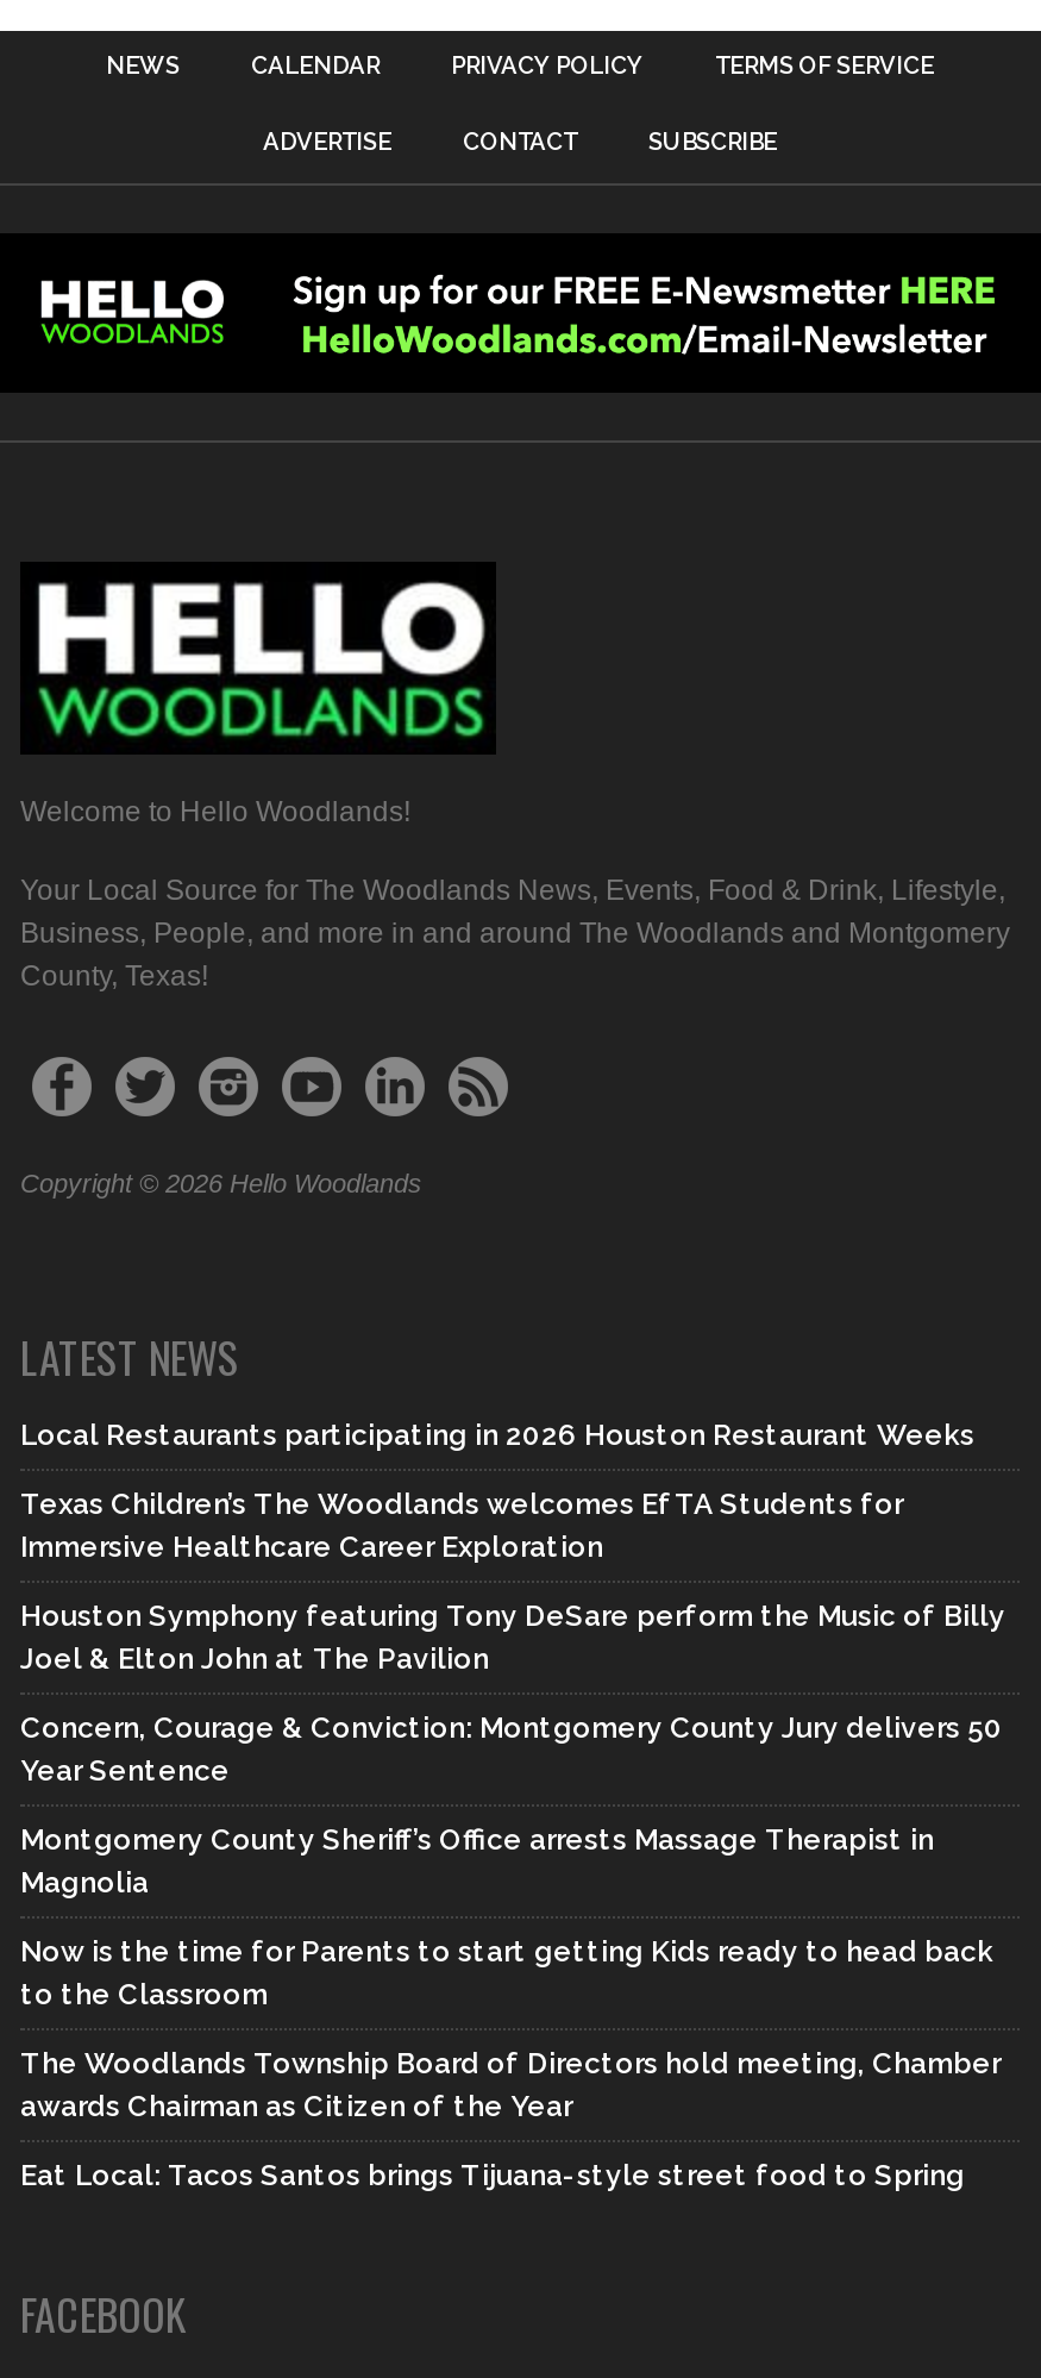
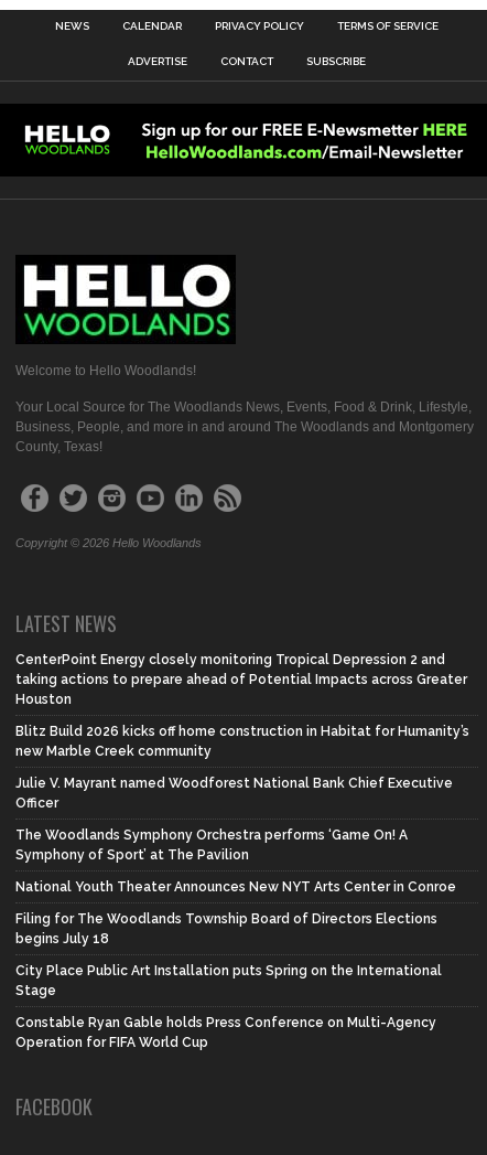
- Local Restaurants participating in 2026 Houston Restaurant Weeks
+ CenterPoint Energy closely monitoring Tropical Depression 2 and
+ taking actions to prepare ahead of Potential Impacts across Greater
+ Houston

- Texas Children’s The Woodlands welcomes EfTA Students for
- Immersive Healthcare Career Exploration
+ Blitz Build 2026 kicks off home construction in Habitat for Humanity’s
+ new Marble Creek community

- Houston Symphony featuring Tony DeSare perform the Music of Billy
- Joel & Elton John at The Pavilion
+ Julie V. Mayrant named Woodforest National Bank Chief Executive
+ Officer

- Concern, Courage & Conviction: Montgomery County Jury delivers 50
- Year Sentence
+ The Woodlands Symphony Orchestra performs ‘Game On! A
+ Symphony of Sport’ at The Pavilion

- Montgomery County Sheriff’s Office arrests Massage Therapist in
- Magnolia
+ National Youth Theater Announces New NYT Arts Center in Conroe

- Now is the time for Parents to start getting Kids ready to head back
- to the Classroom
+ Filing for The Woodlands Township Board of Directors Elections
+ begins July 18

- The Woodlands Township Board of Directors hold meeting, Chamber
- awards Chairman as Citizen of the Year
+ City Place Public Art Installation puts Spring on the International
+ Stage

- Eat Local: Tacos Santos brings Tijuana-style street food to Spring
+ Constable Ryan Gable holds Press Conference on Multi-Agency
+ Operation for FIFA World Cup
